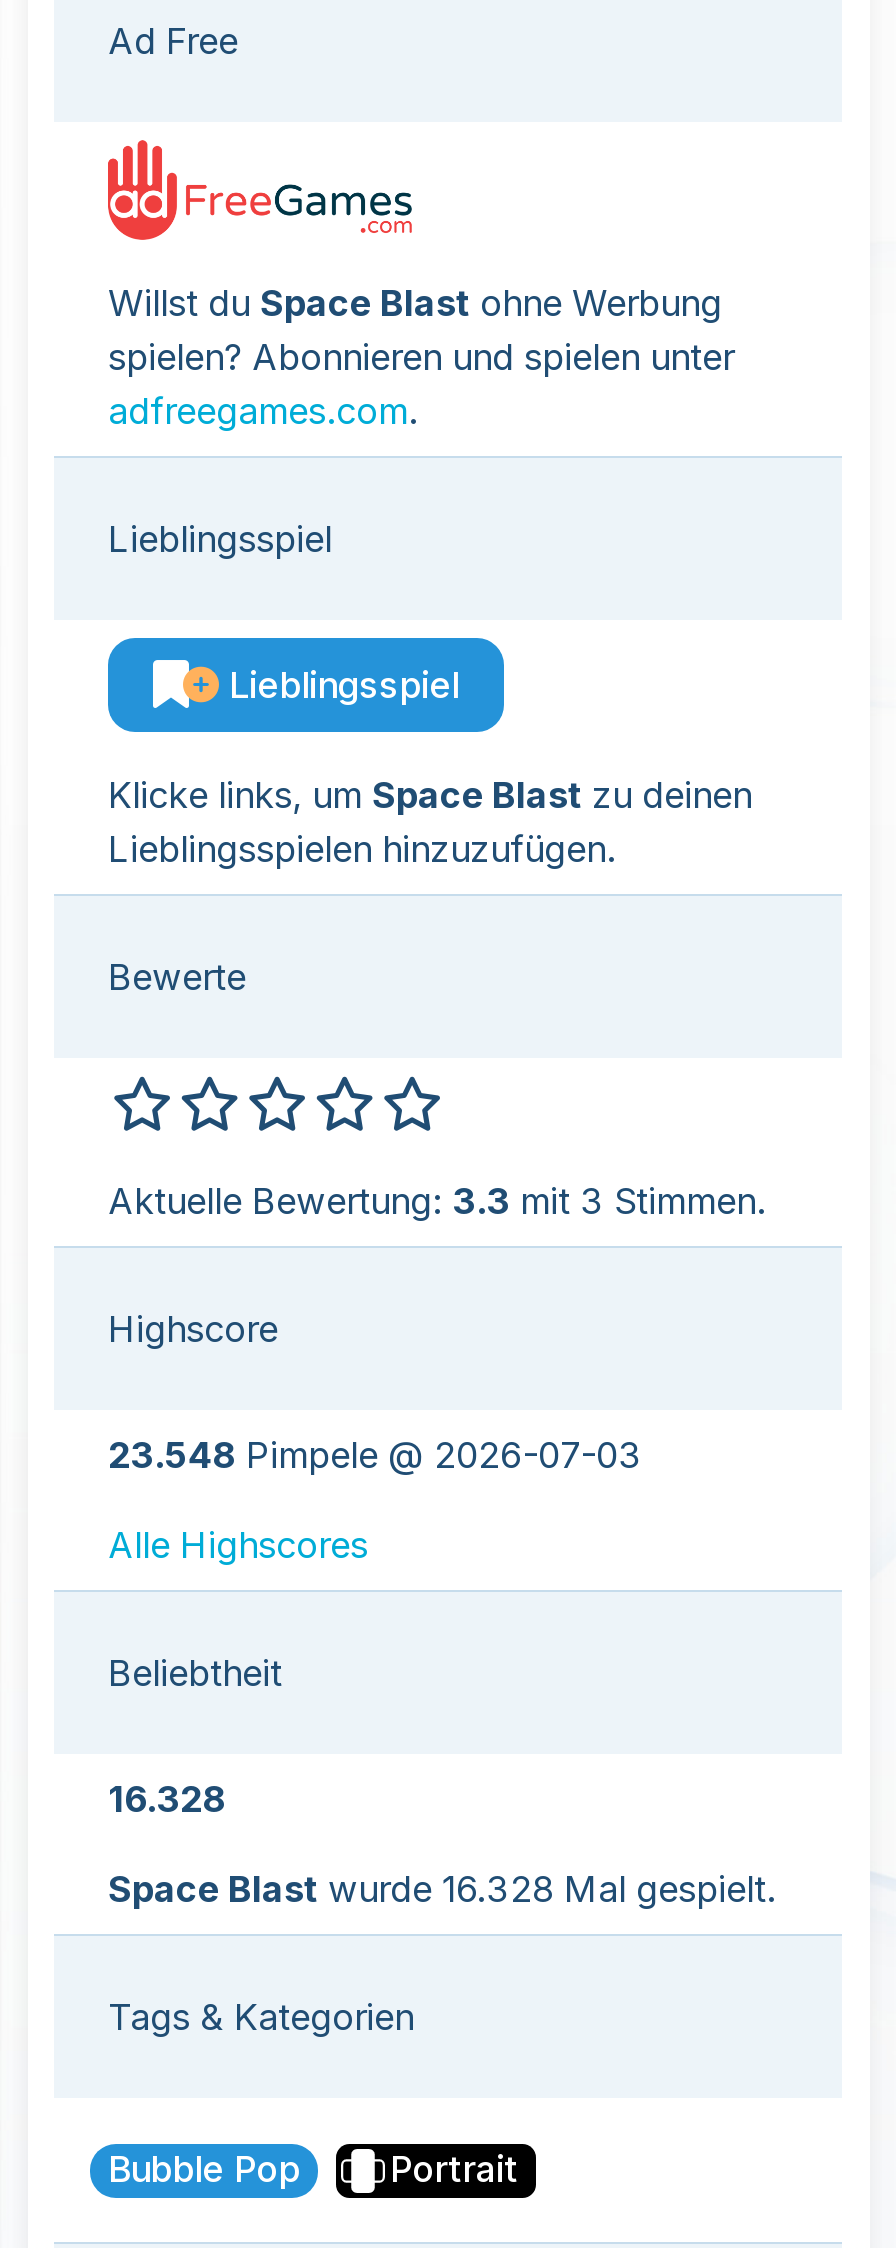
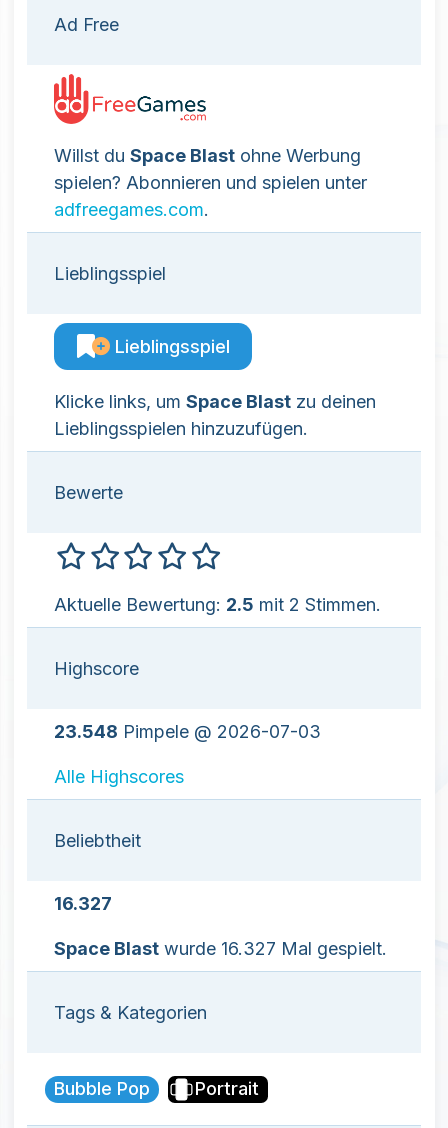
- Aktuelle Bewertung: 3.3 mit 3 Stimmen.
+ Aktuelle Bewertung: 2.5 mit 2 Stimmen.

- 16.328
+ 16.327

- Space Blast wurde 16.328 Mal gespielt.
+ Space Blast wurde 16.327 Mal gespielt.
